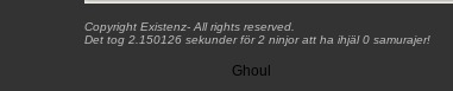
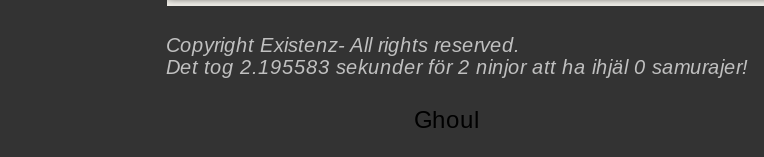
- Det tog 2.150126 sekunder för 2 ninjor att ha ihjäl 0 samurajer!
+ Det tog 2.195583 sekunder för 2 ninjor att ha ihjäl 0 samurajer!
